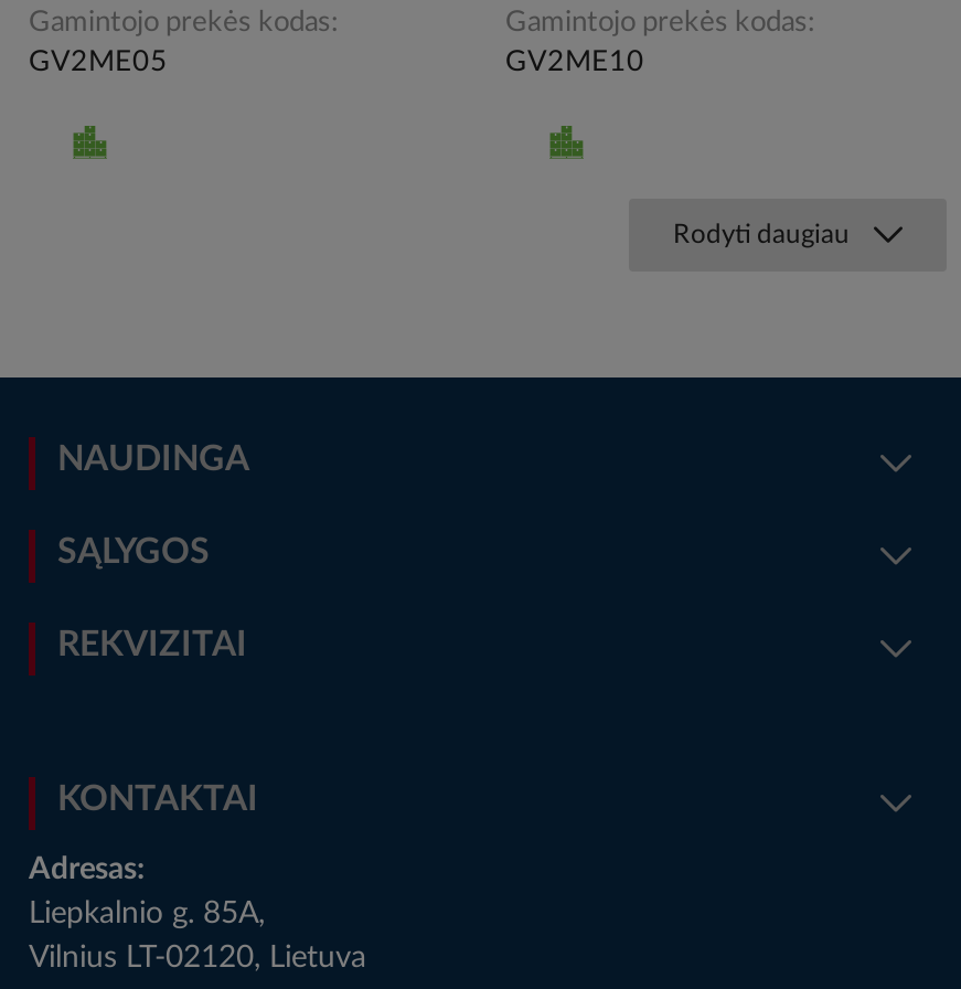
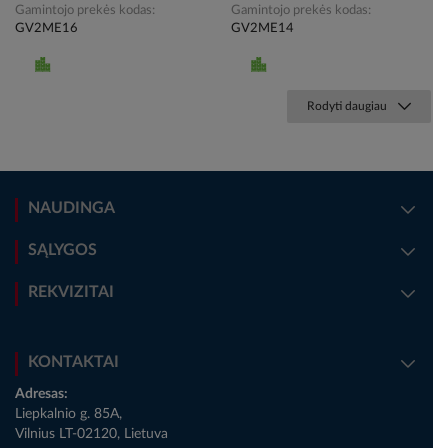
- GV2ME05
+ GV2ME16

- GV2ME10
+ GV2ME14
